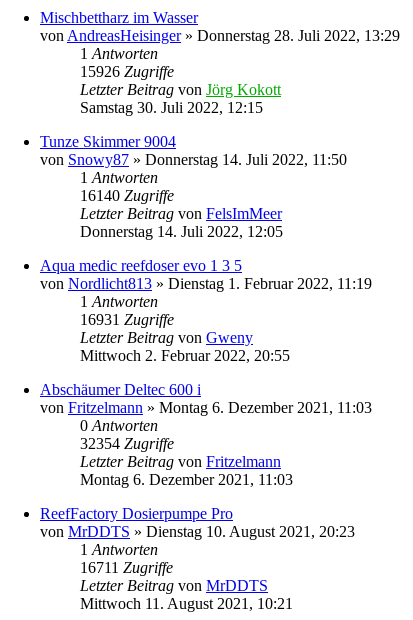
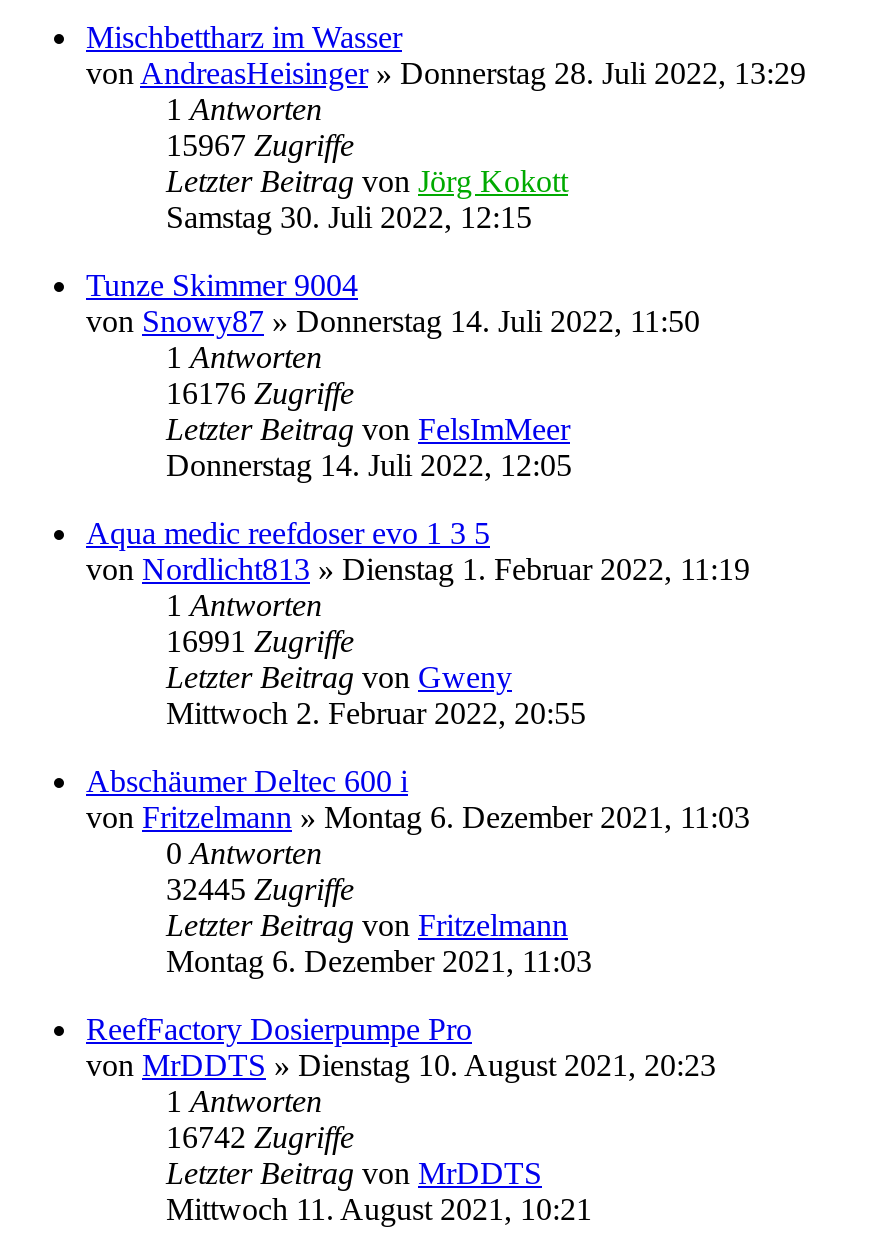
- 15926 Zugriffe
+ 15967 Zugriffe

- 16140 Zugriffe
+ 16176 Zugriffe

- 16931 Zugriffe
+ 16991 Zugriffe

- 32354 Zugriffe
+ 32445 Zugriffe

- 16711 Zugriffe
+ 16742 Zugriffe
